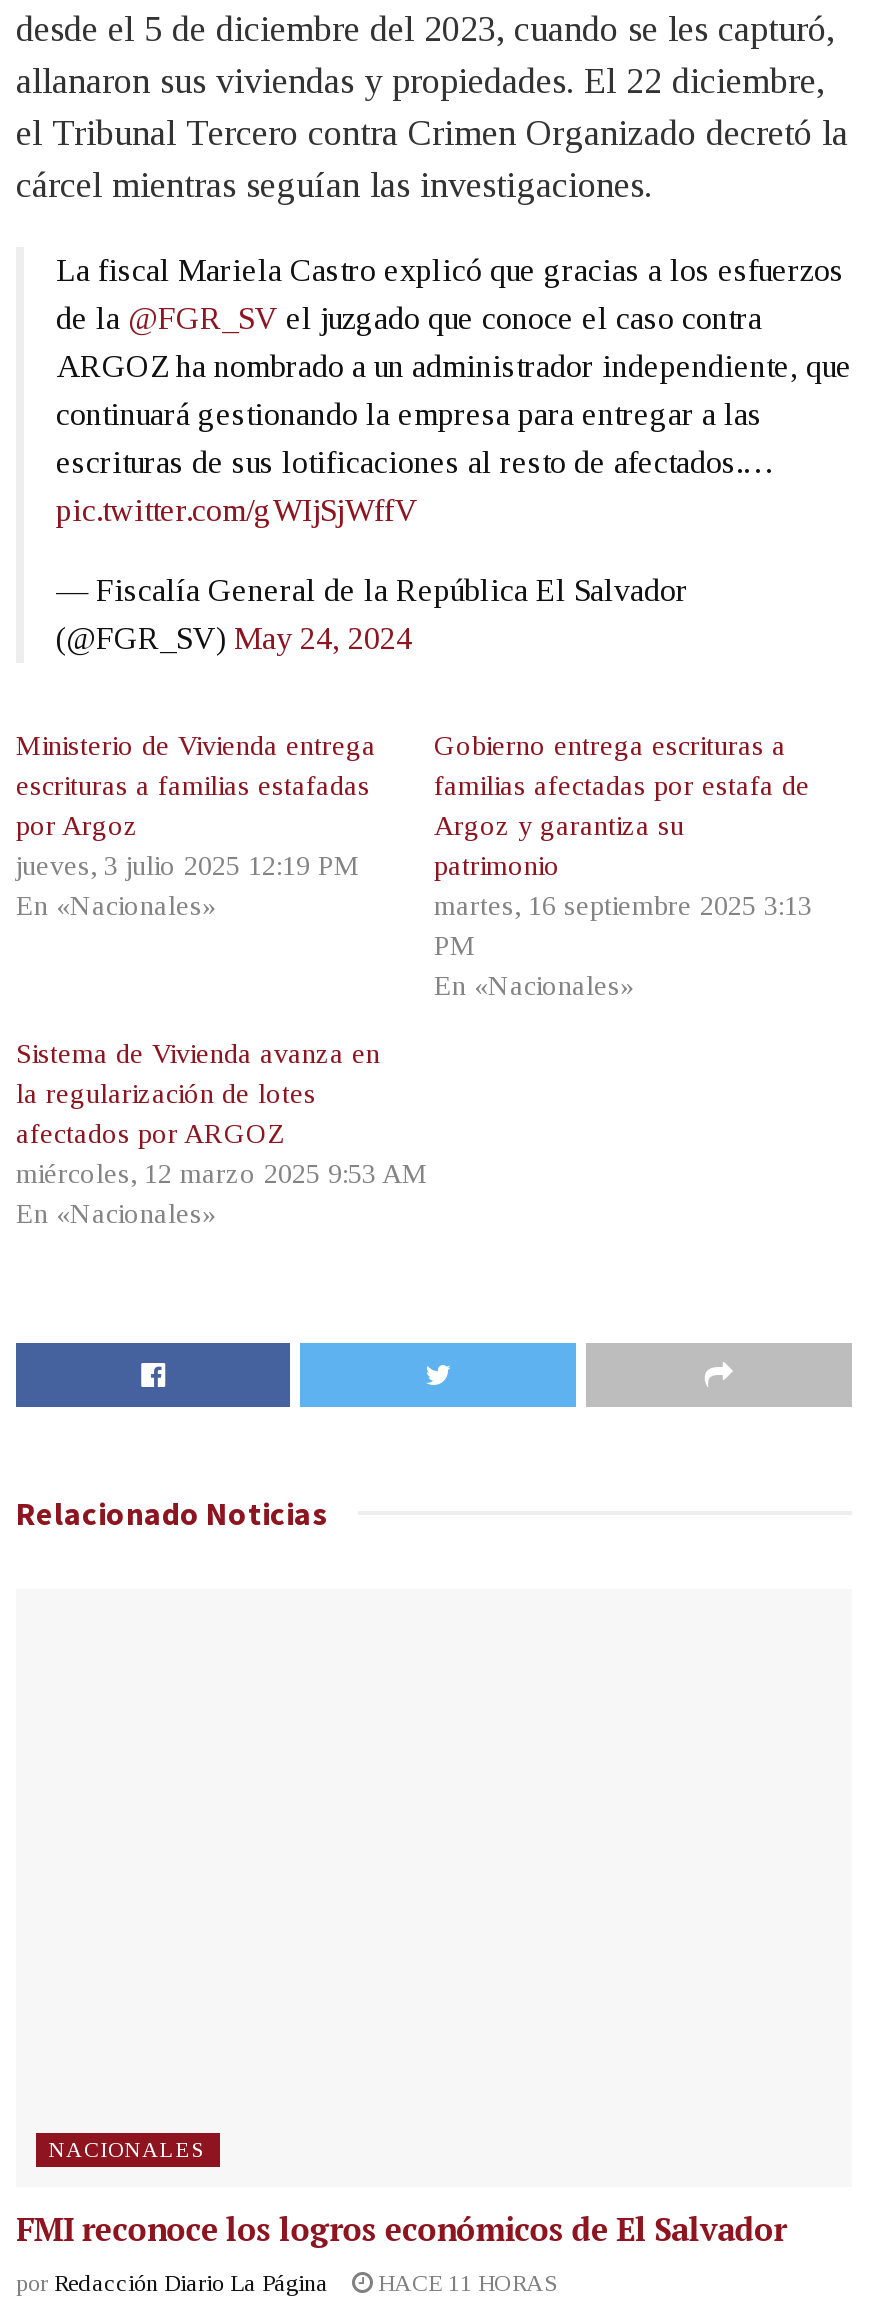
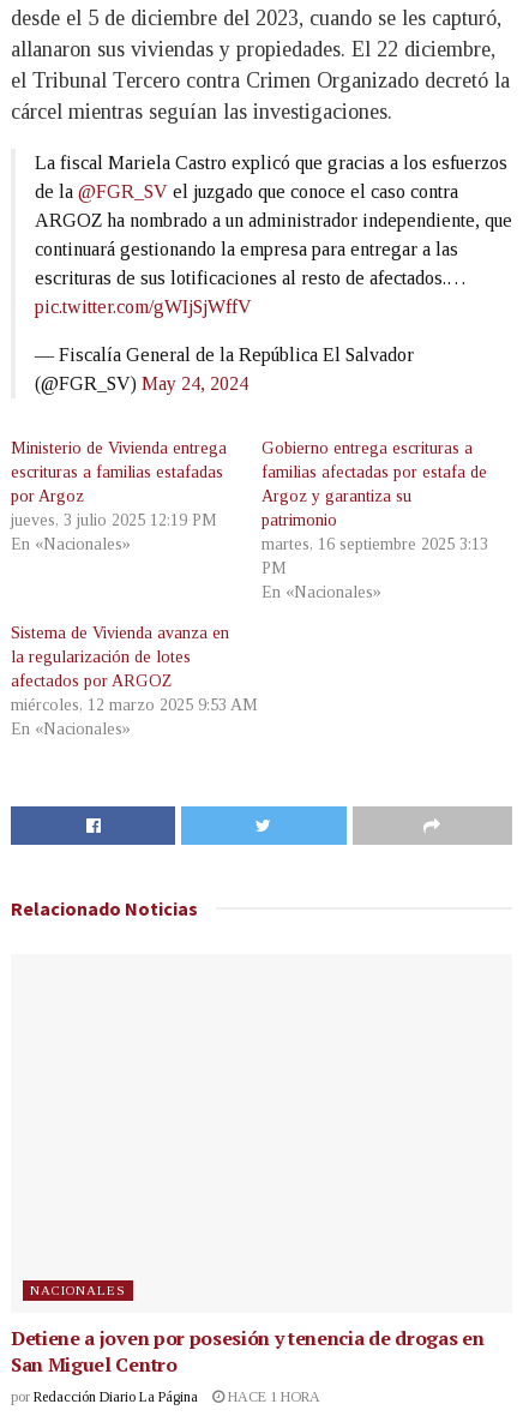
- FMI reconoce los logros económicos de El Salvador
+ Detiene a joven por posesión y tenencia de drogas en
+ San Miguel Centro

- por Redacción Diario La Página HACE 11 HORAS
+ por Redacción Diario La Página HACE 1 HORA
